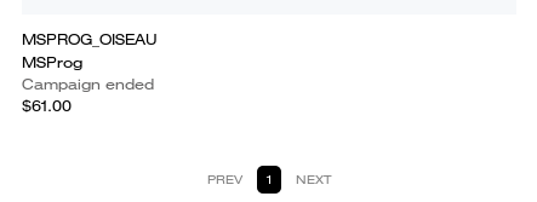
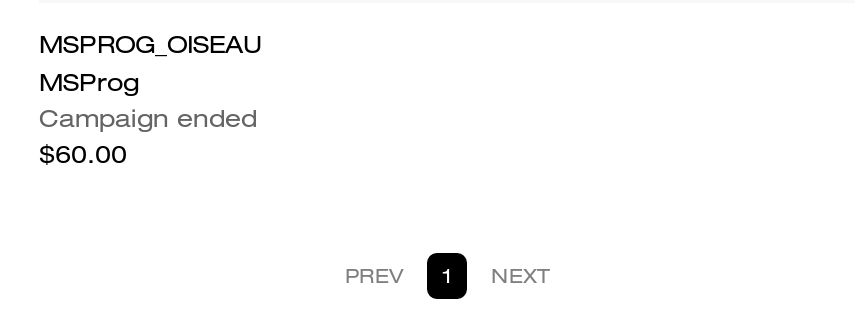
- $61.00
+ $60.00
